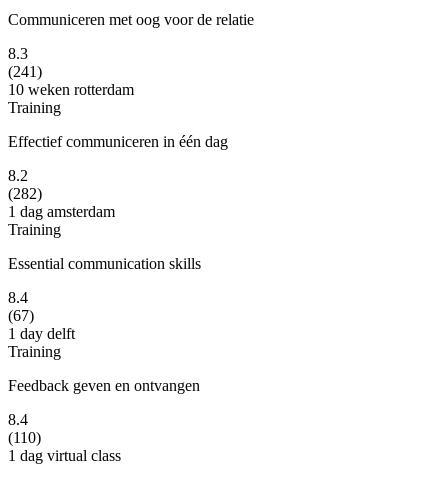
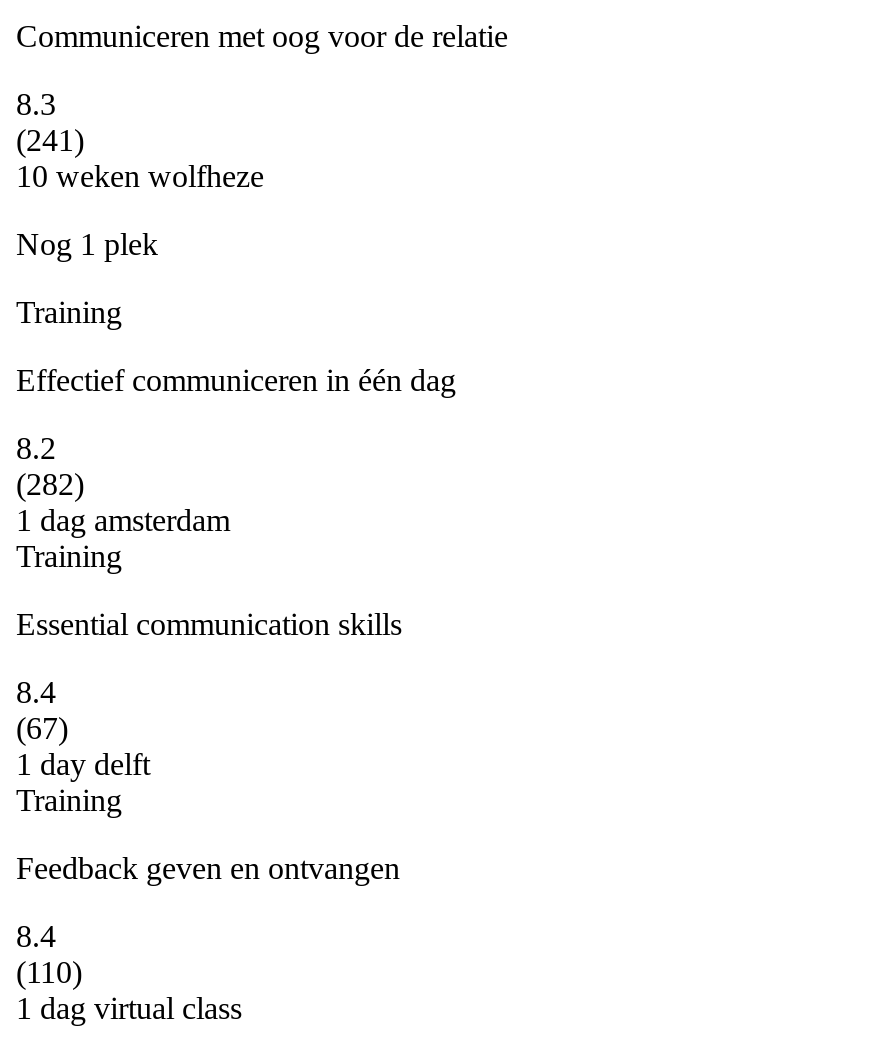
- 10 weken rotterdam
+ 10 weken wolfheze
+ Nog 1 plek
